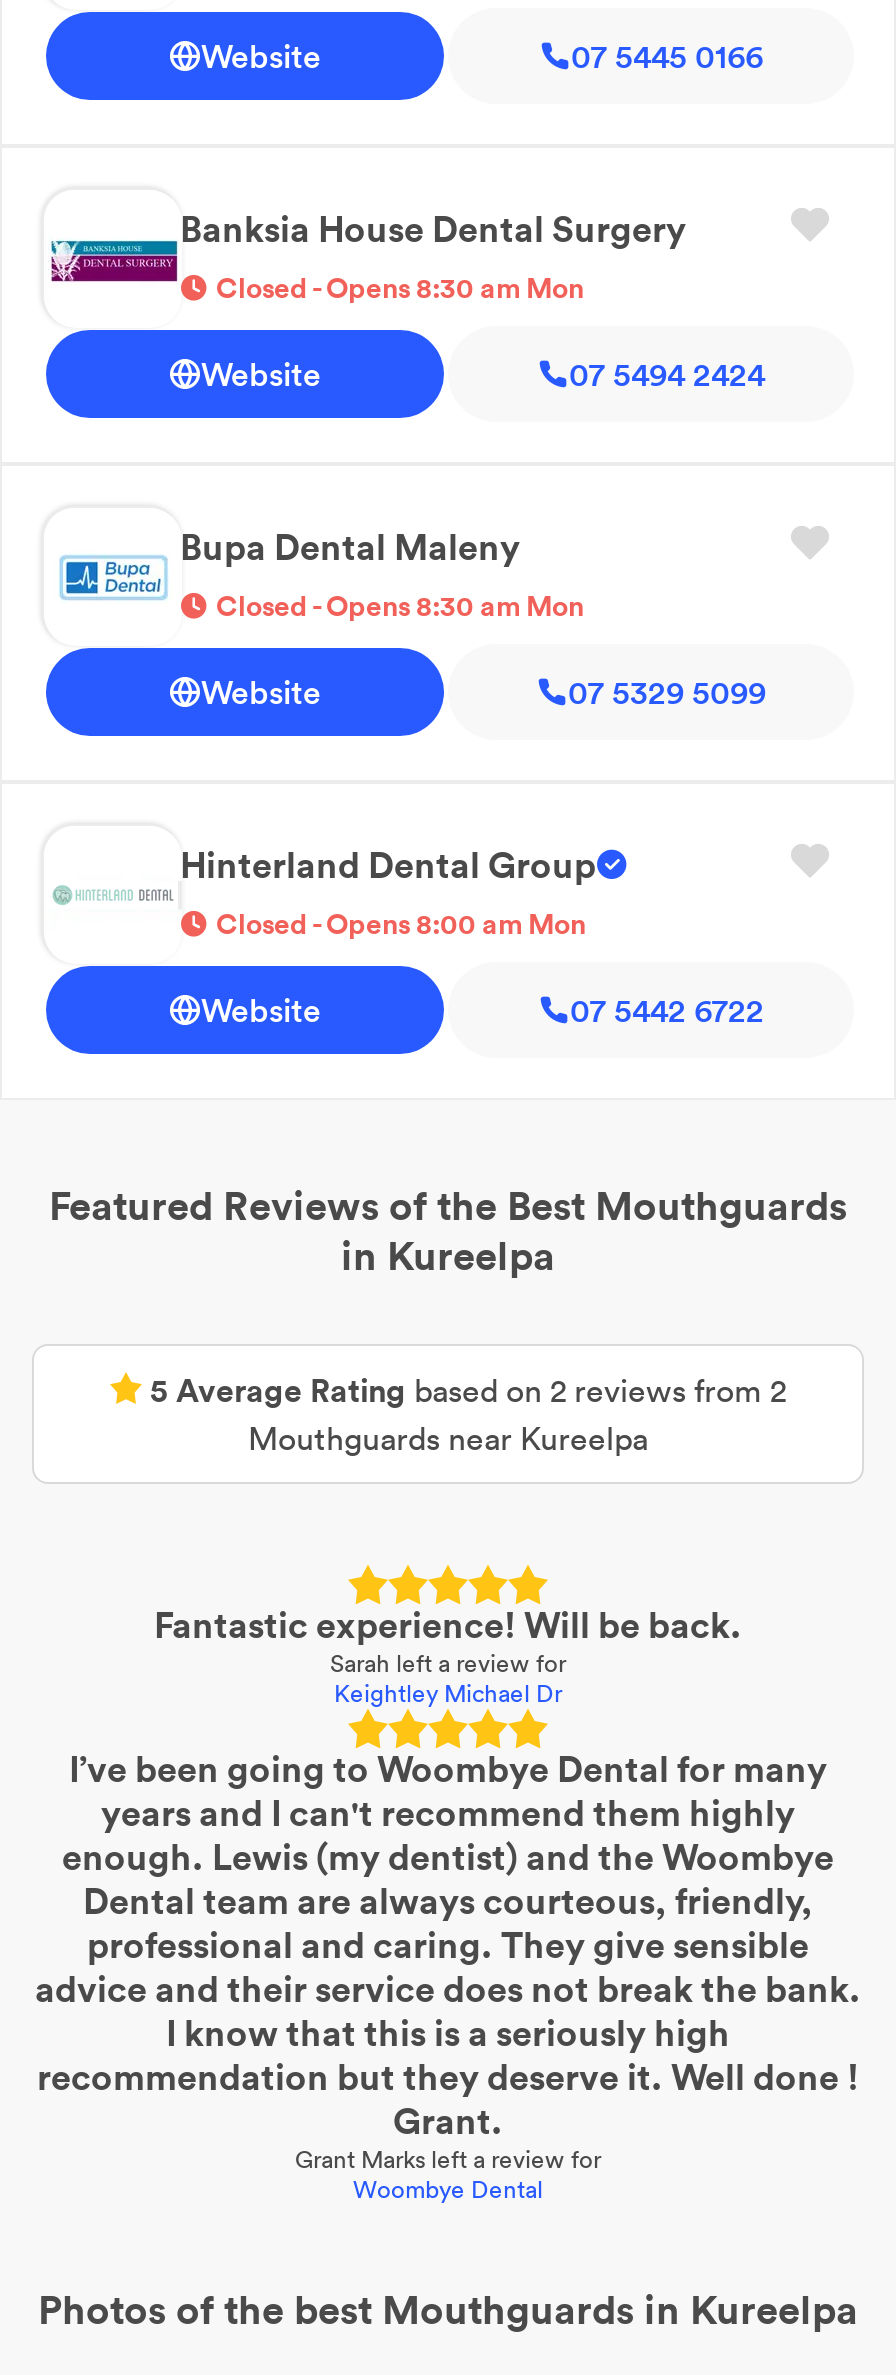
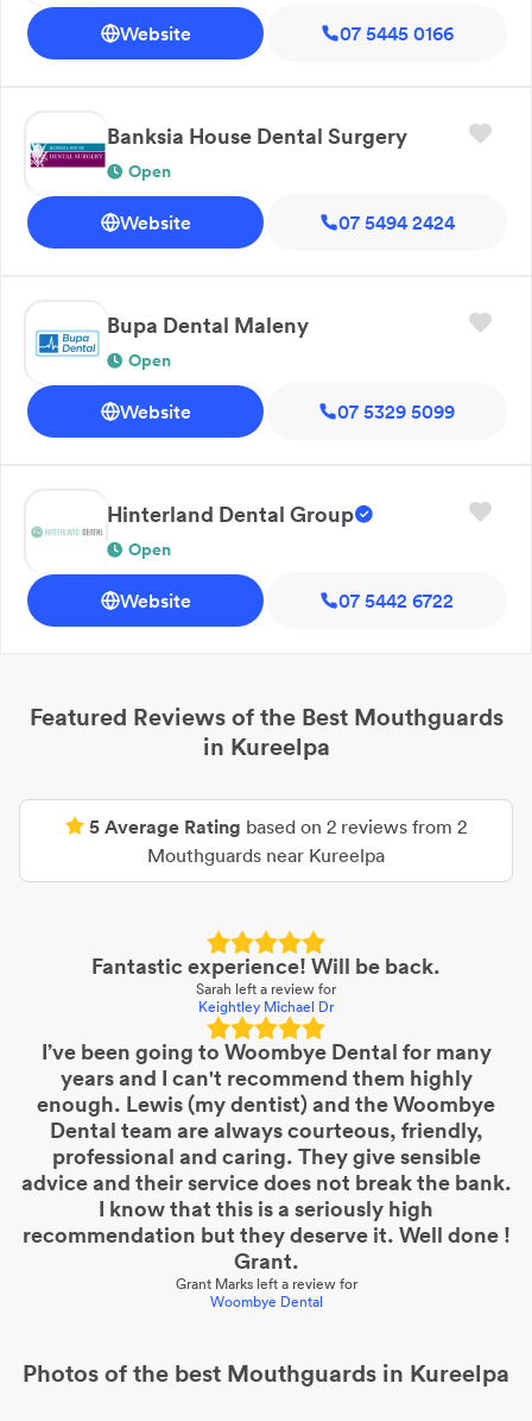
- Closed - Opens 8:30 am Mon
+ Open

- Closed - Opens 8:30 am Mon
+ Open

- Closed - Opens 8:00 am Mon
+ Open
